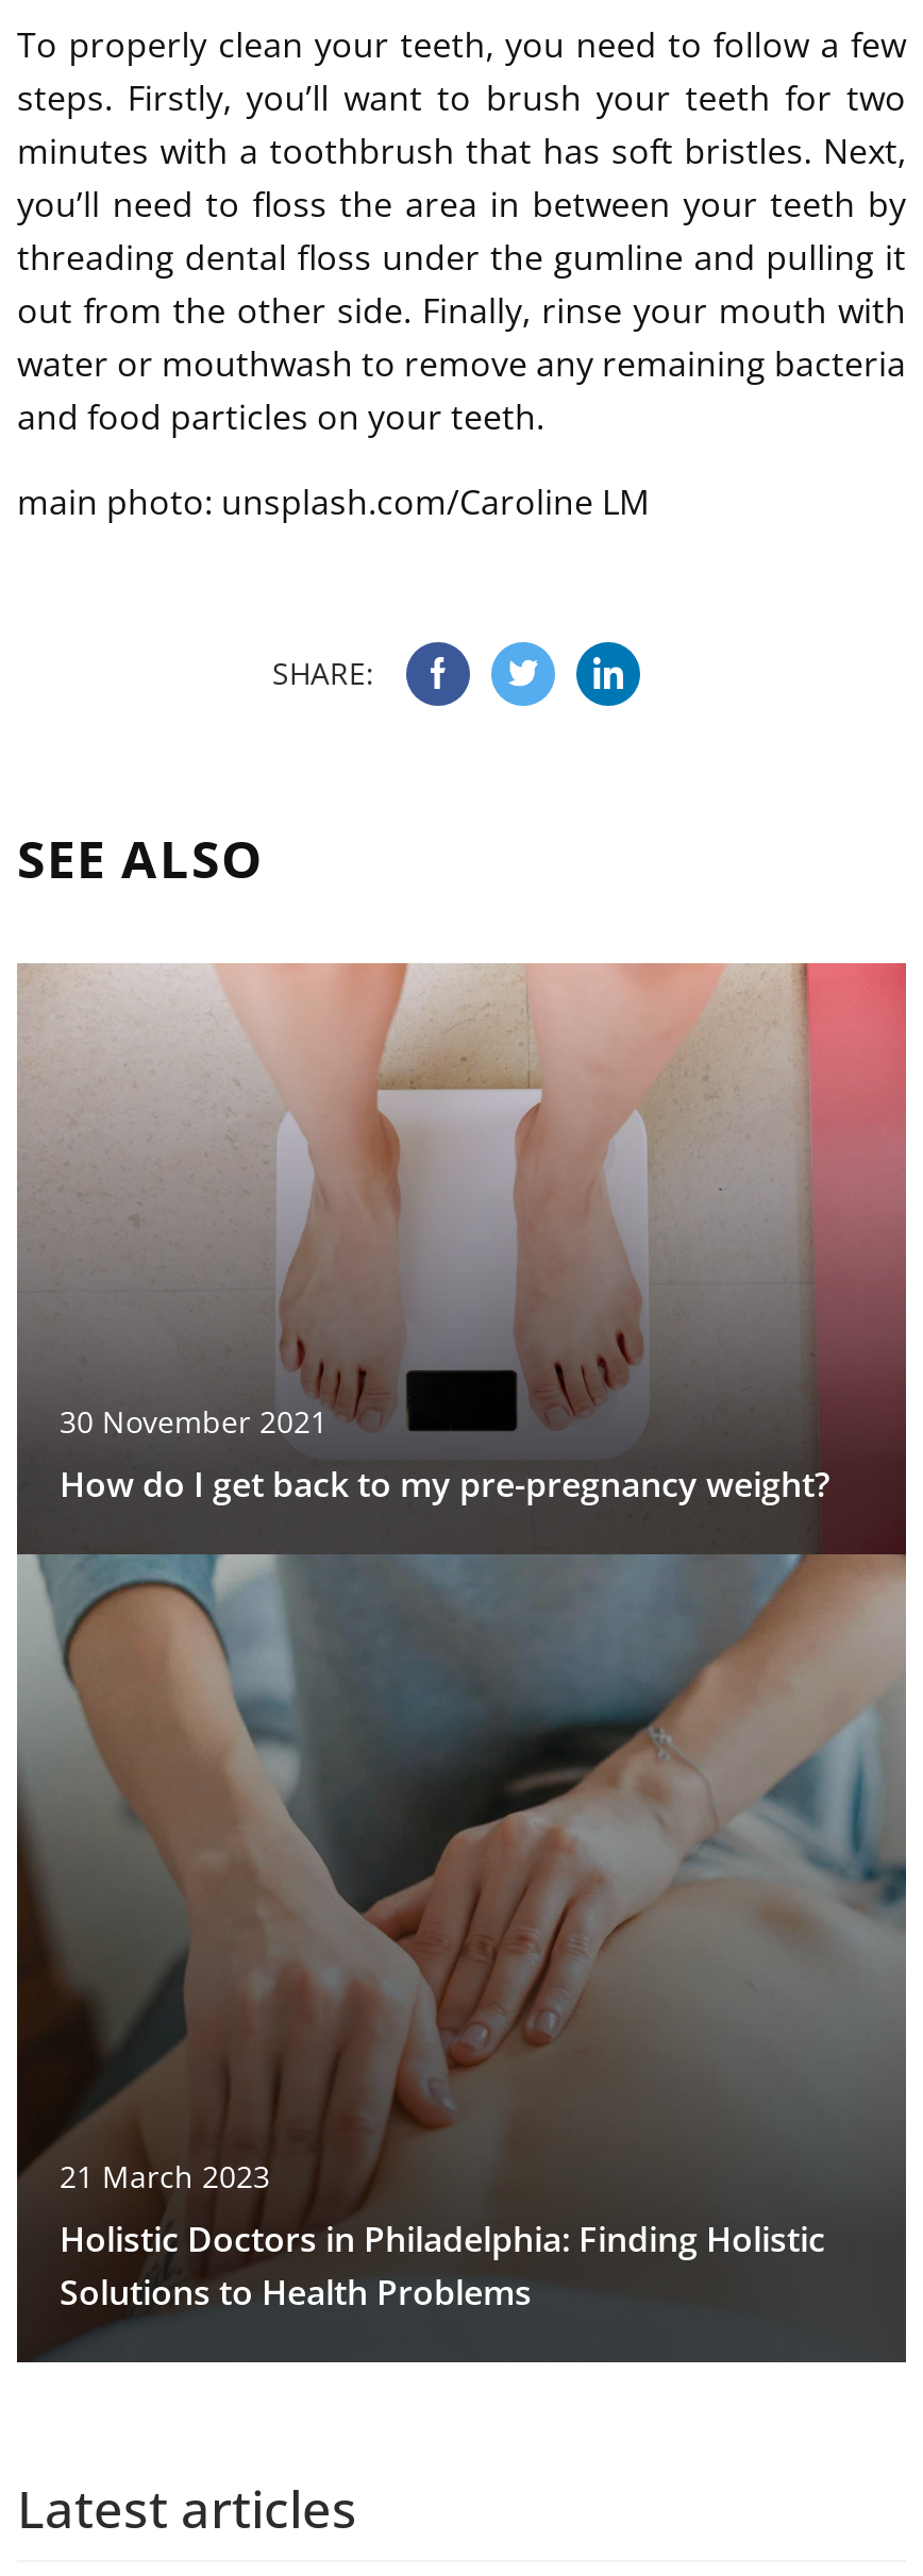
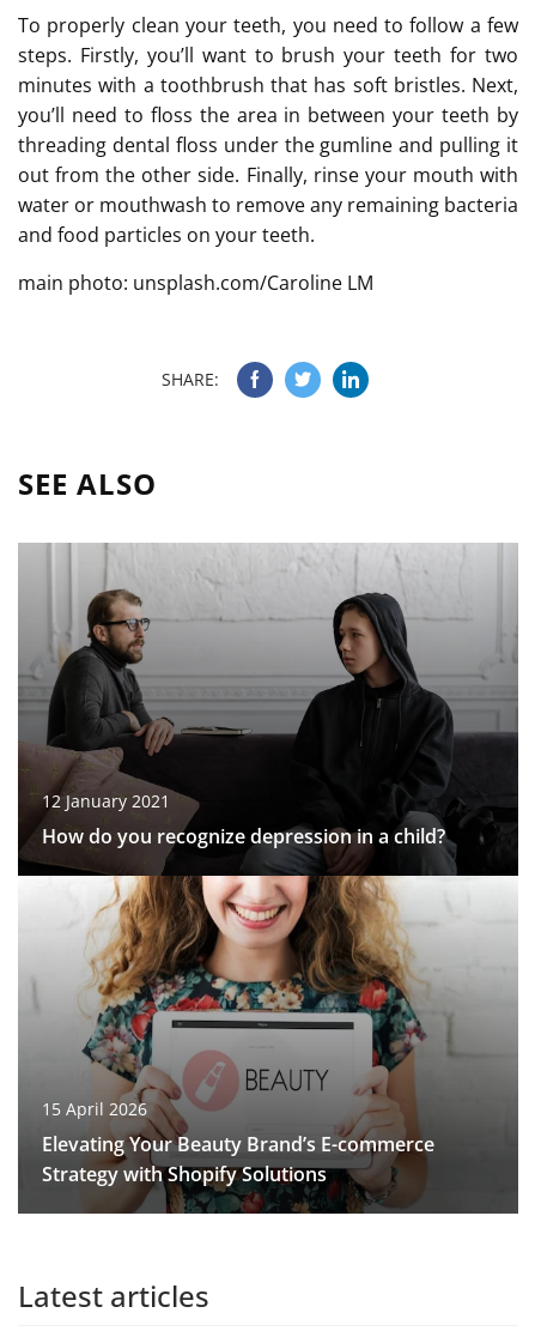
- [image]
- 30 November 2021
- How do I get back to my pre-pregnancy weight?
+ [image]
+ 12 January 2021
+ How do you recognize depression in a child?

- 21 March 2023
- Holistic Doctors in Philadelphia: Finding Holistic
- Solutions to Health Problems
+ 15 April 2026
+ Elevating Your Beauty Brand’s E-commerce
+ Strategy with Shopify Solutions
